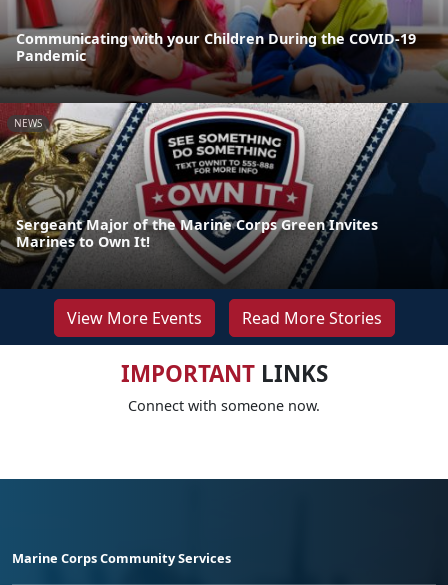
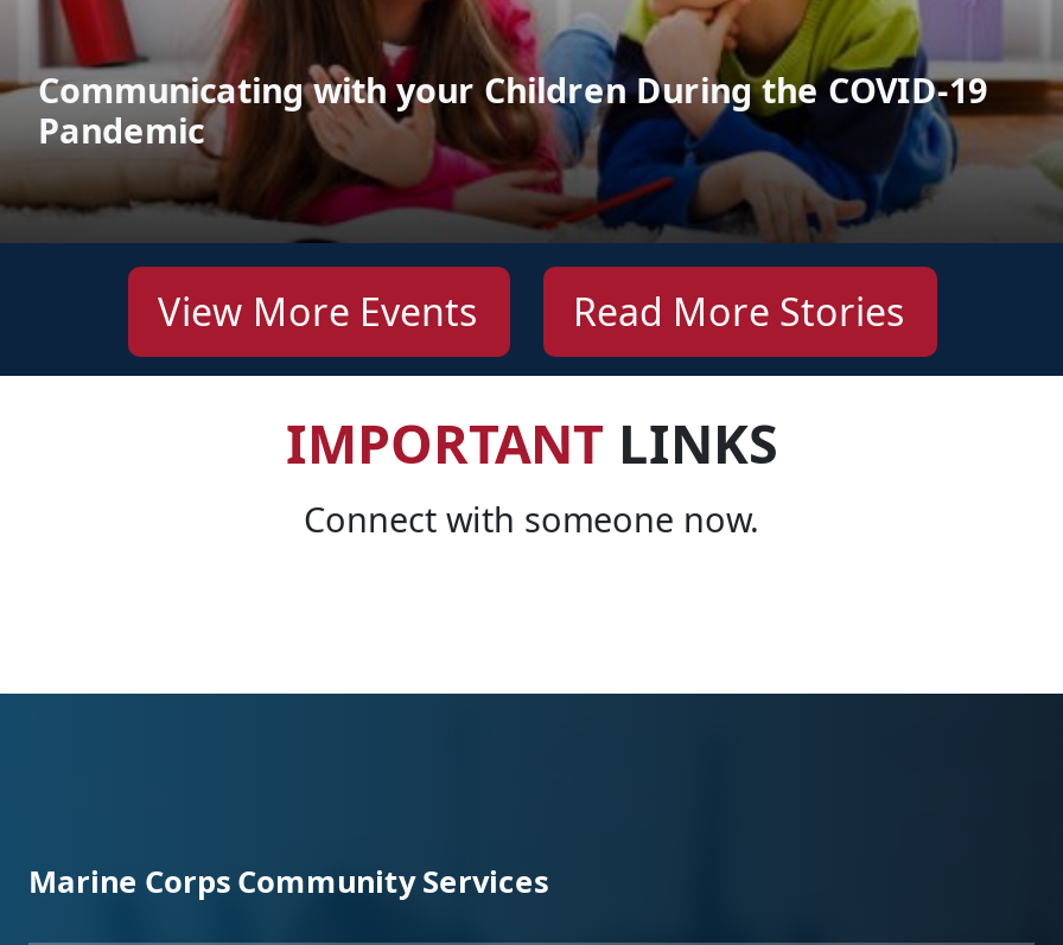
- [image]
- NEWS

- Sergeant Major of the Marine Corps Green Invites
- Marines to Own It!
